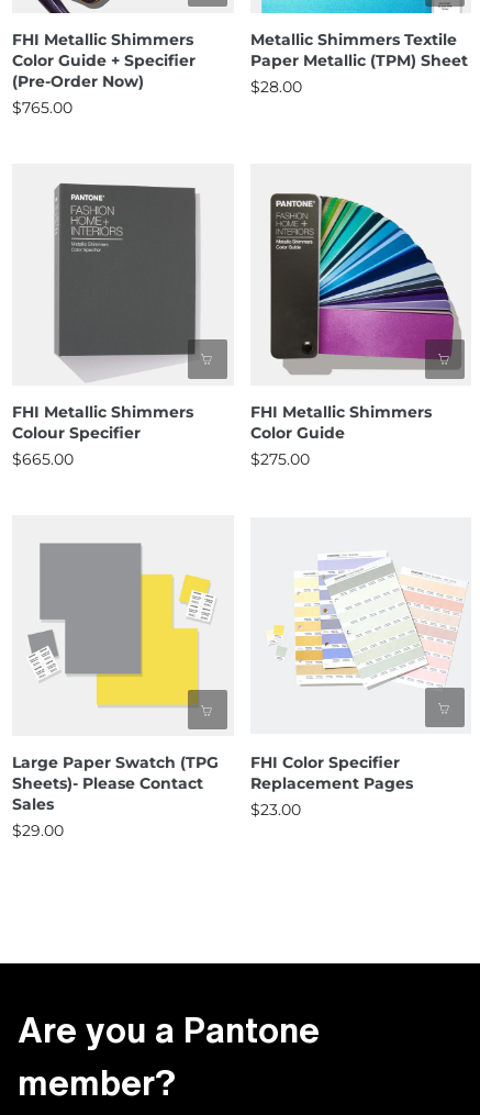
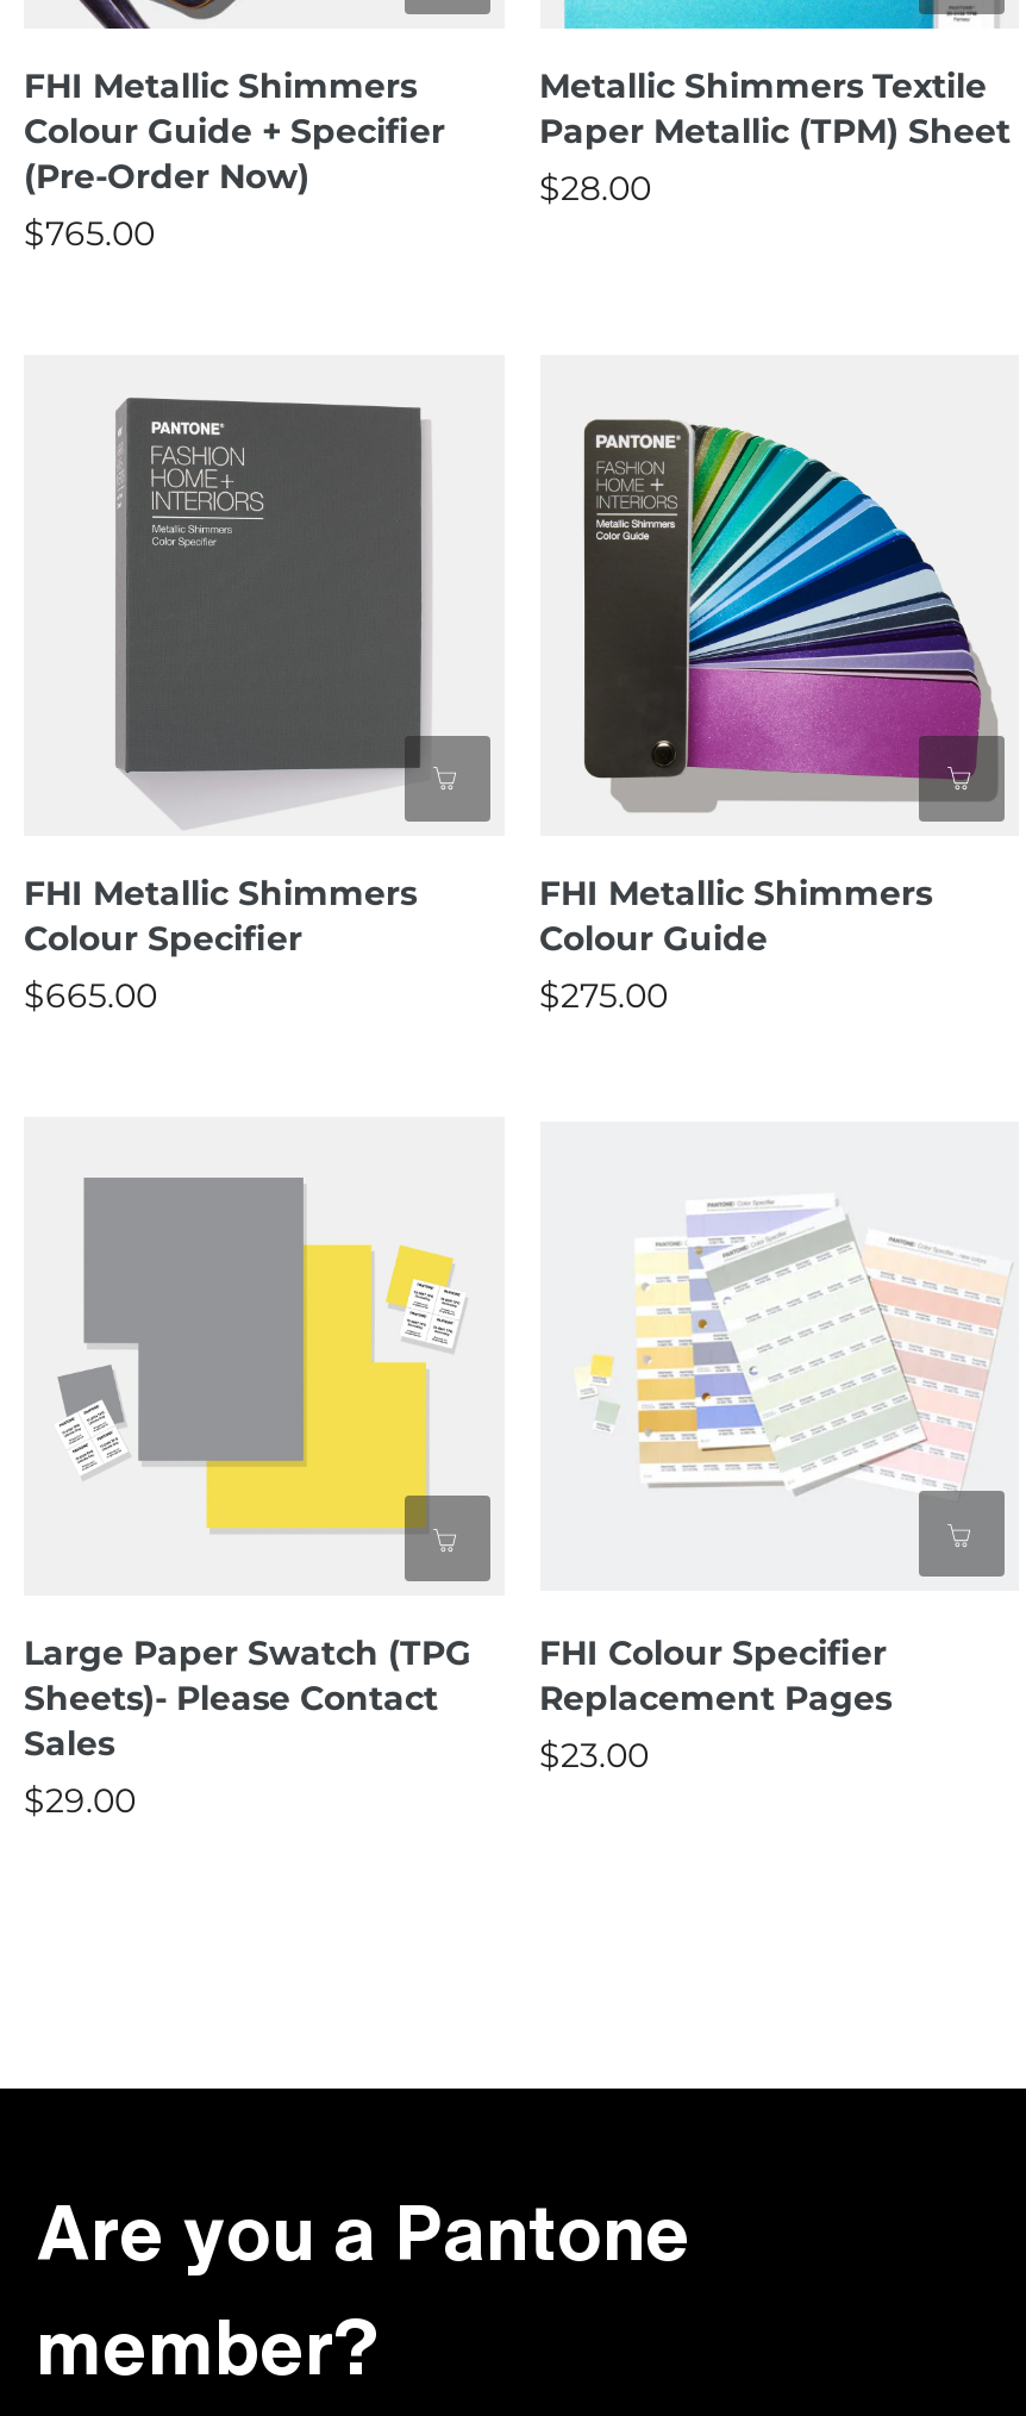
- Color Guide + Specifier
+ Colour Guide + Specifier

- Color Guide
+ Colour Guide

- FHI Color Specifier
+ FHI Colour Specifier
